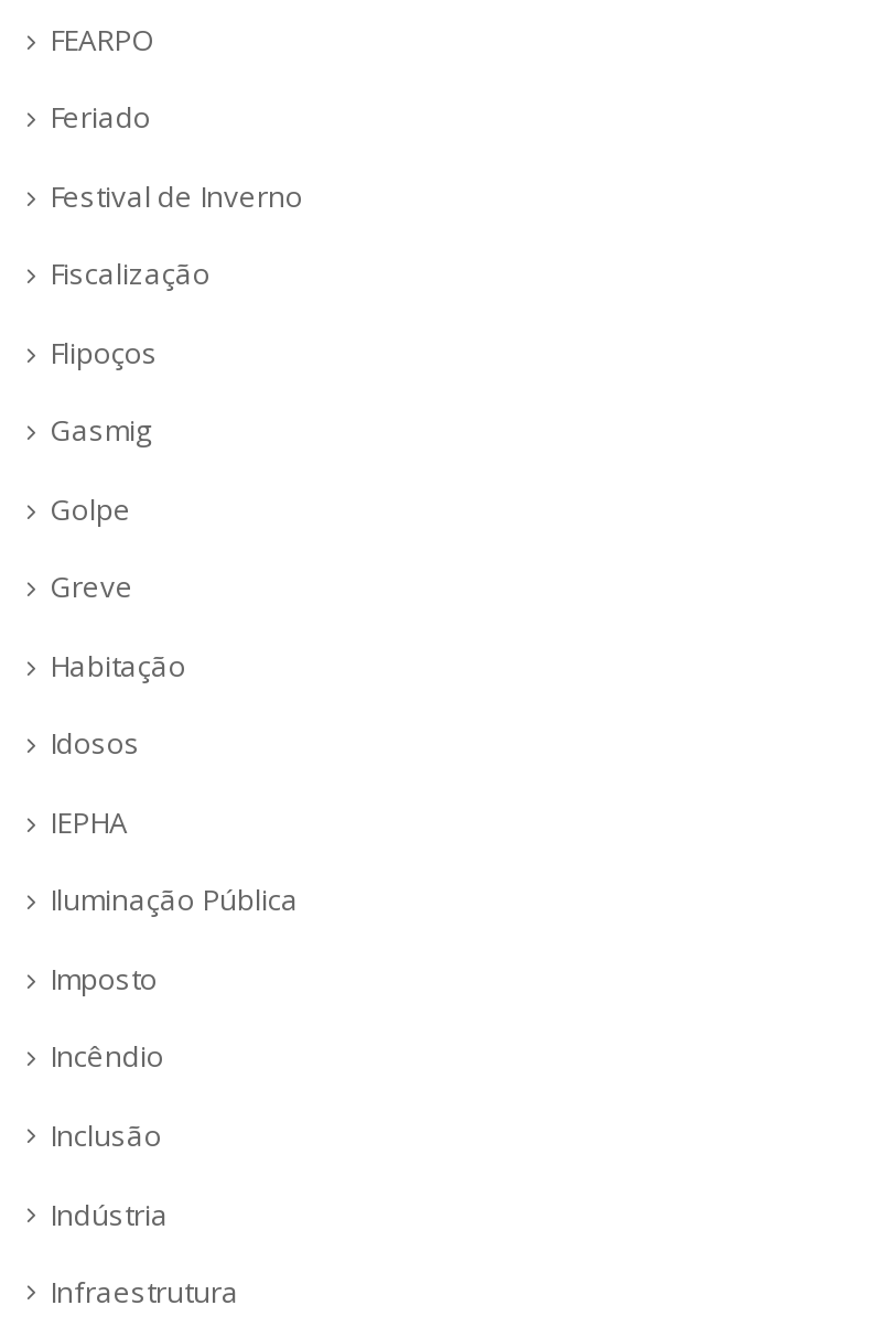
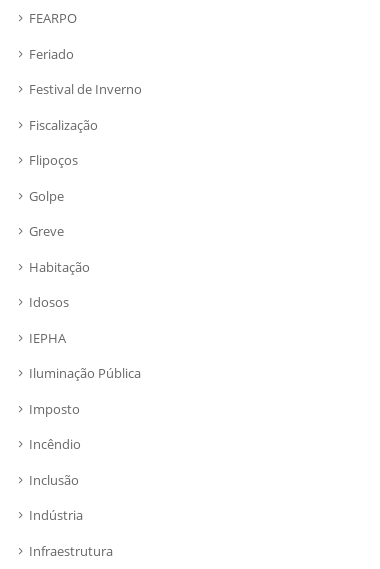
- Gasmig
